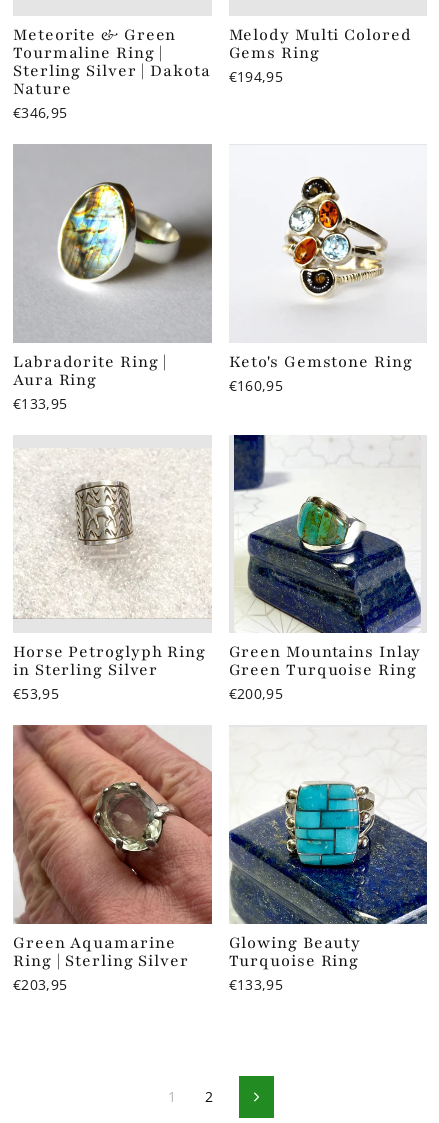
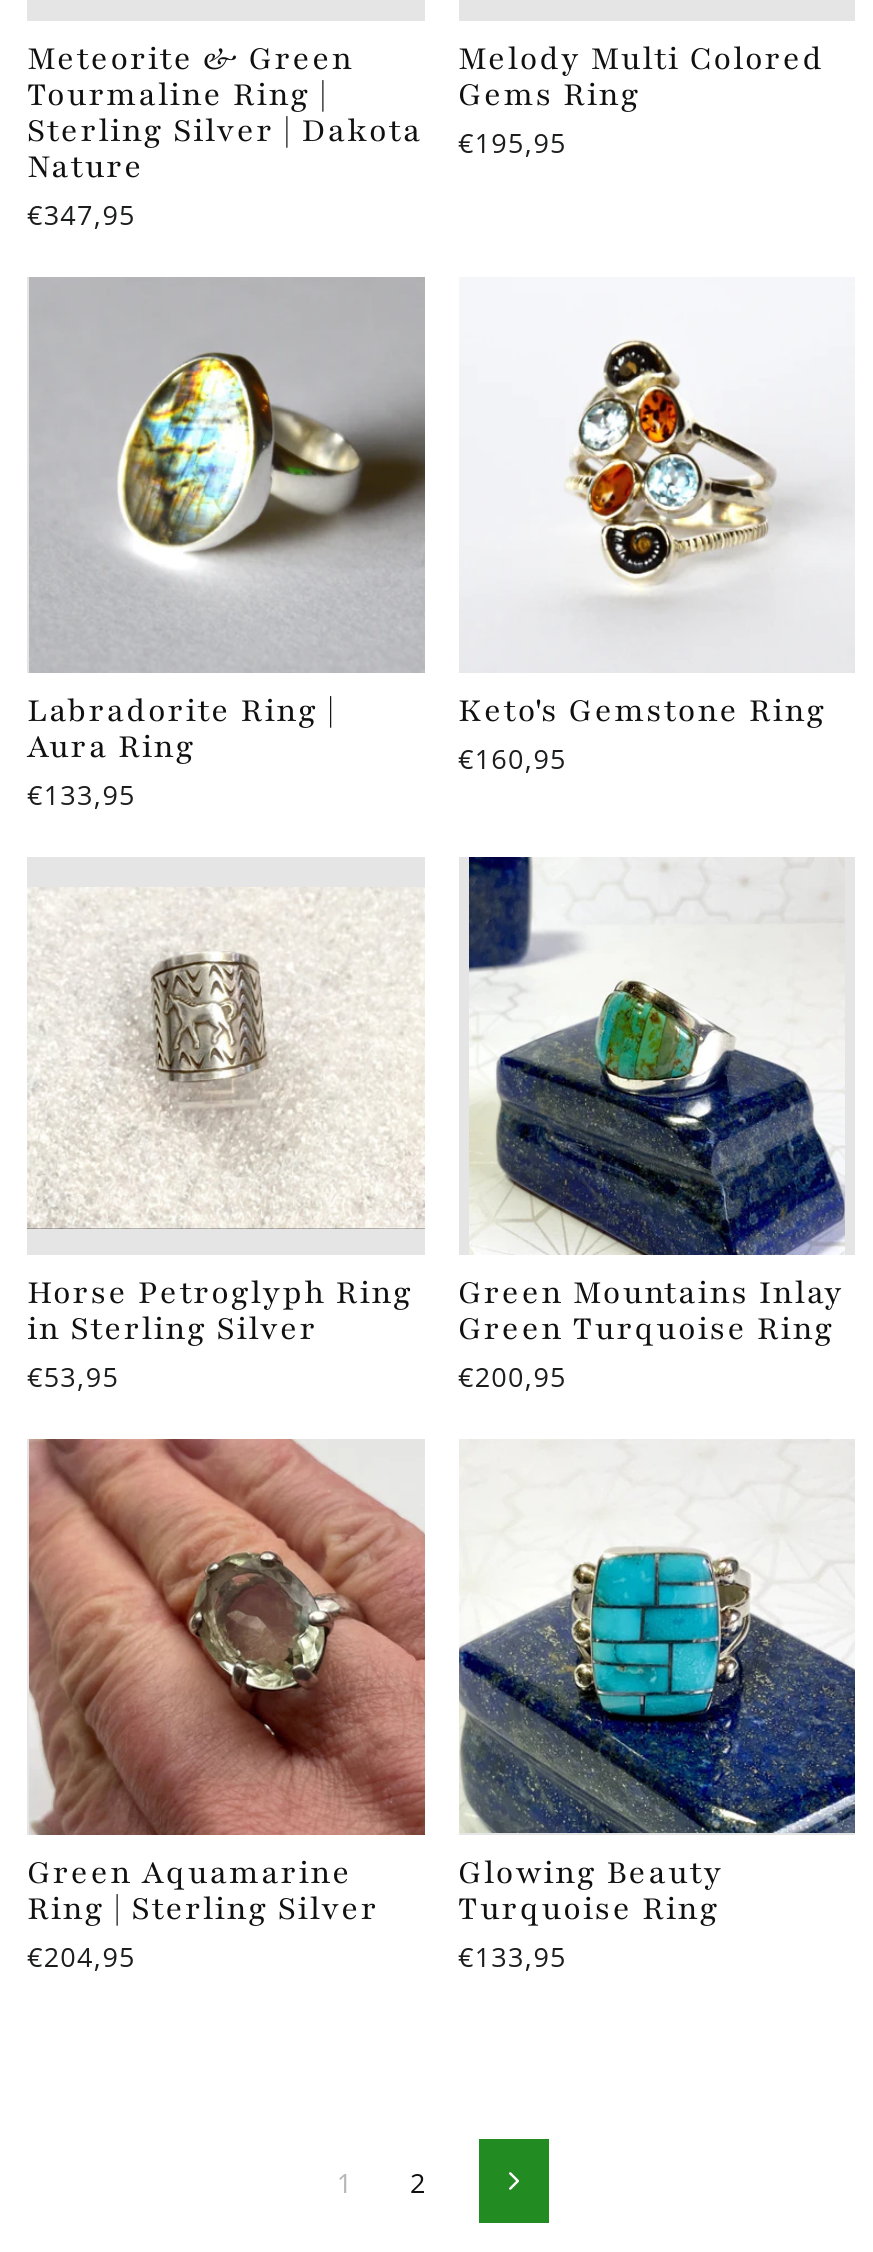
- €194,95
+ €195,95

- €346,95
+ €347,95

- €203,95
+ €204,95
